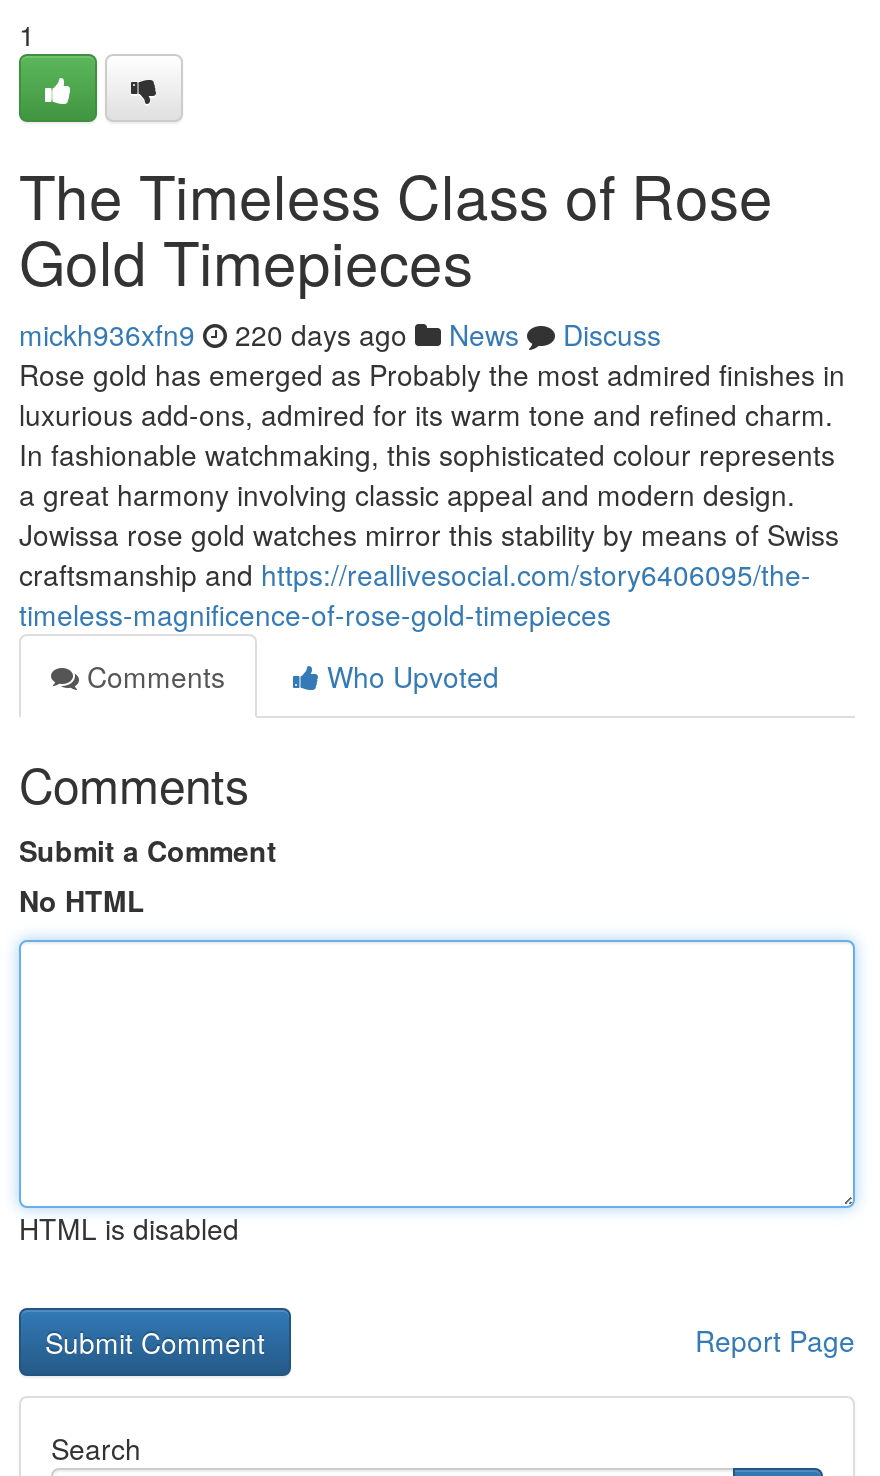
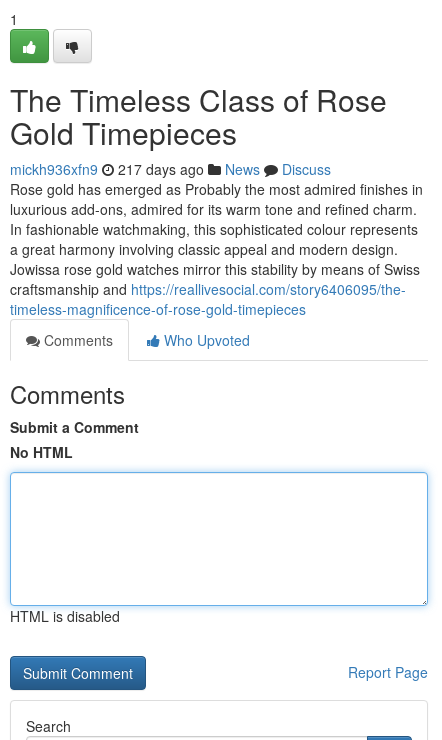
- mickh936xfn9 220 days ago News Discuss
+ mickh936xfn9 217 days ago News Discuss
